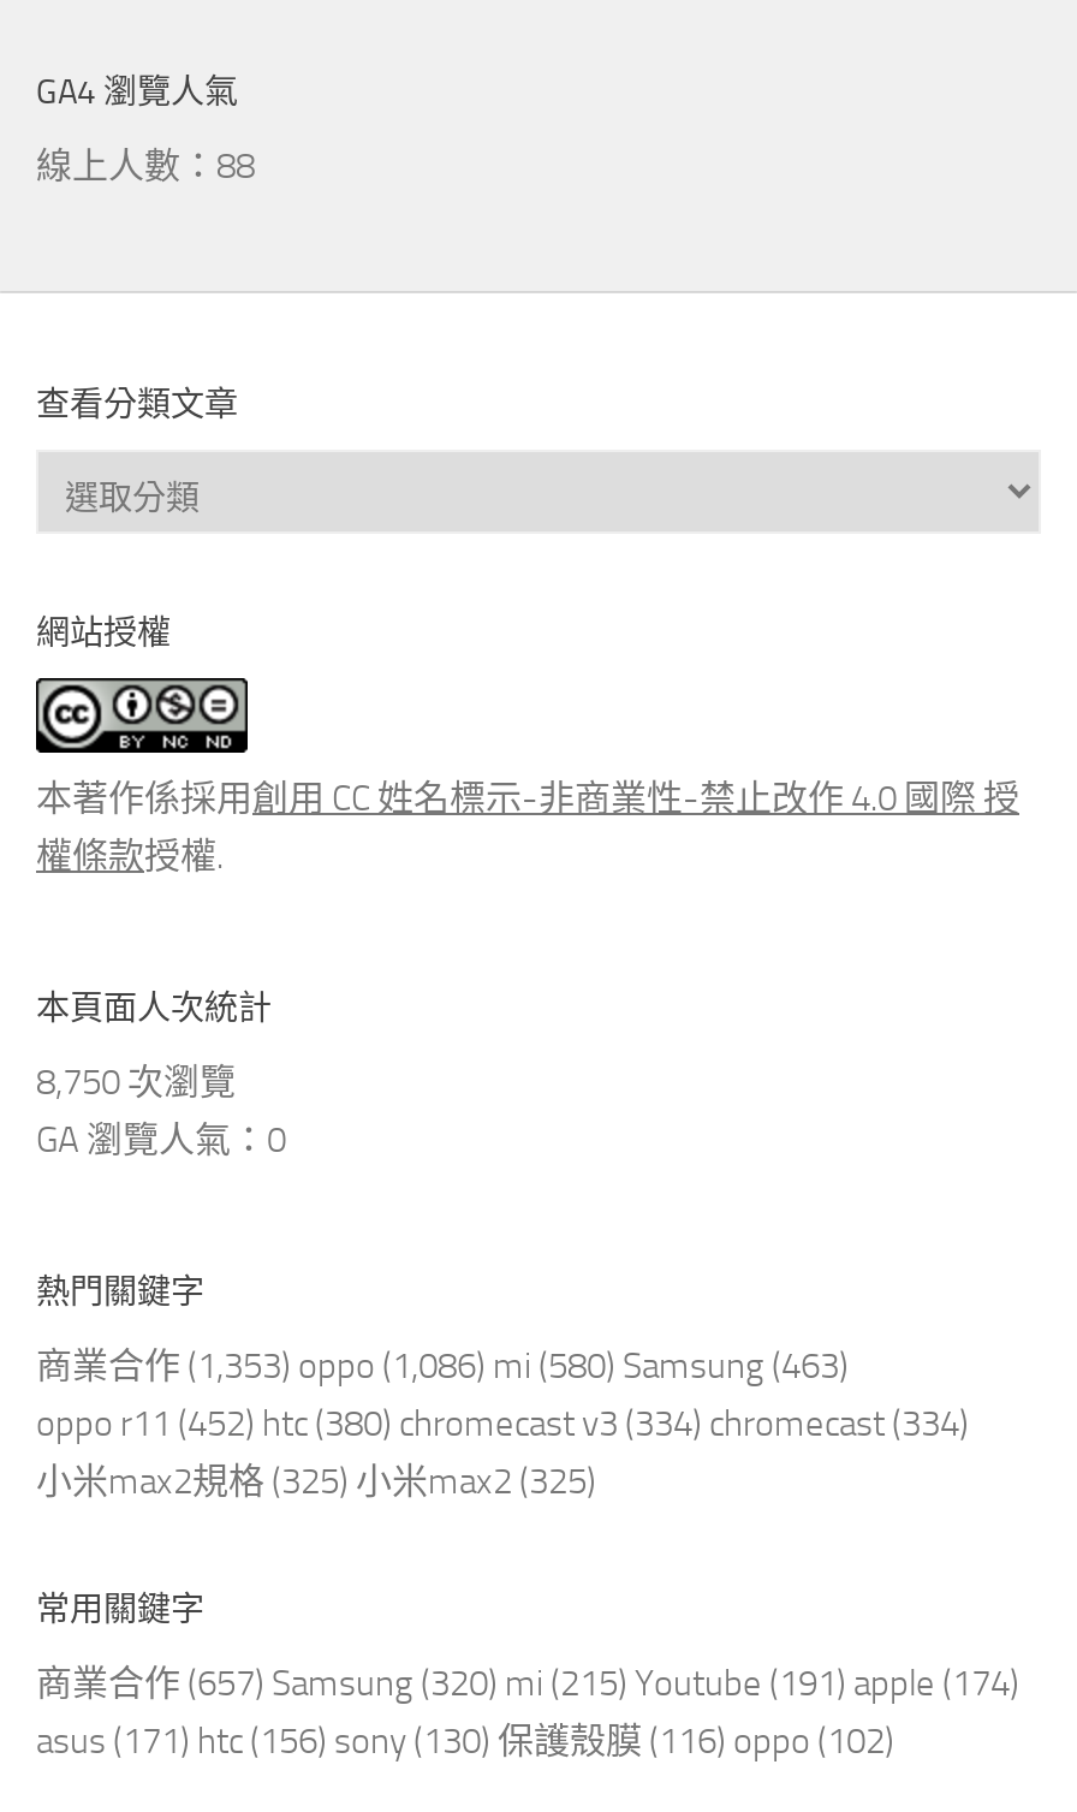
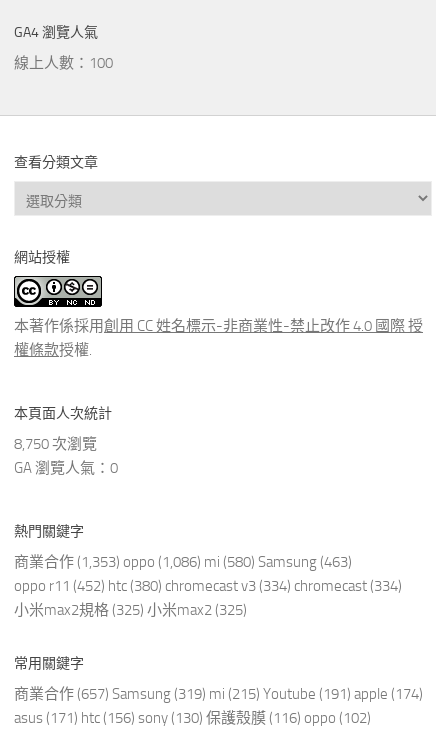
- 線上人數：88
+ 線上人數：100

- 商業合作(657) Samsung (320) mi (215) Youtube (191) apple (174)
+ 商業合作(657) Samsung (319) mi (215) Youtube (191) apple (174)
